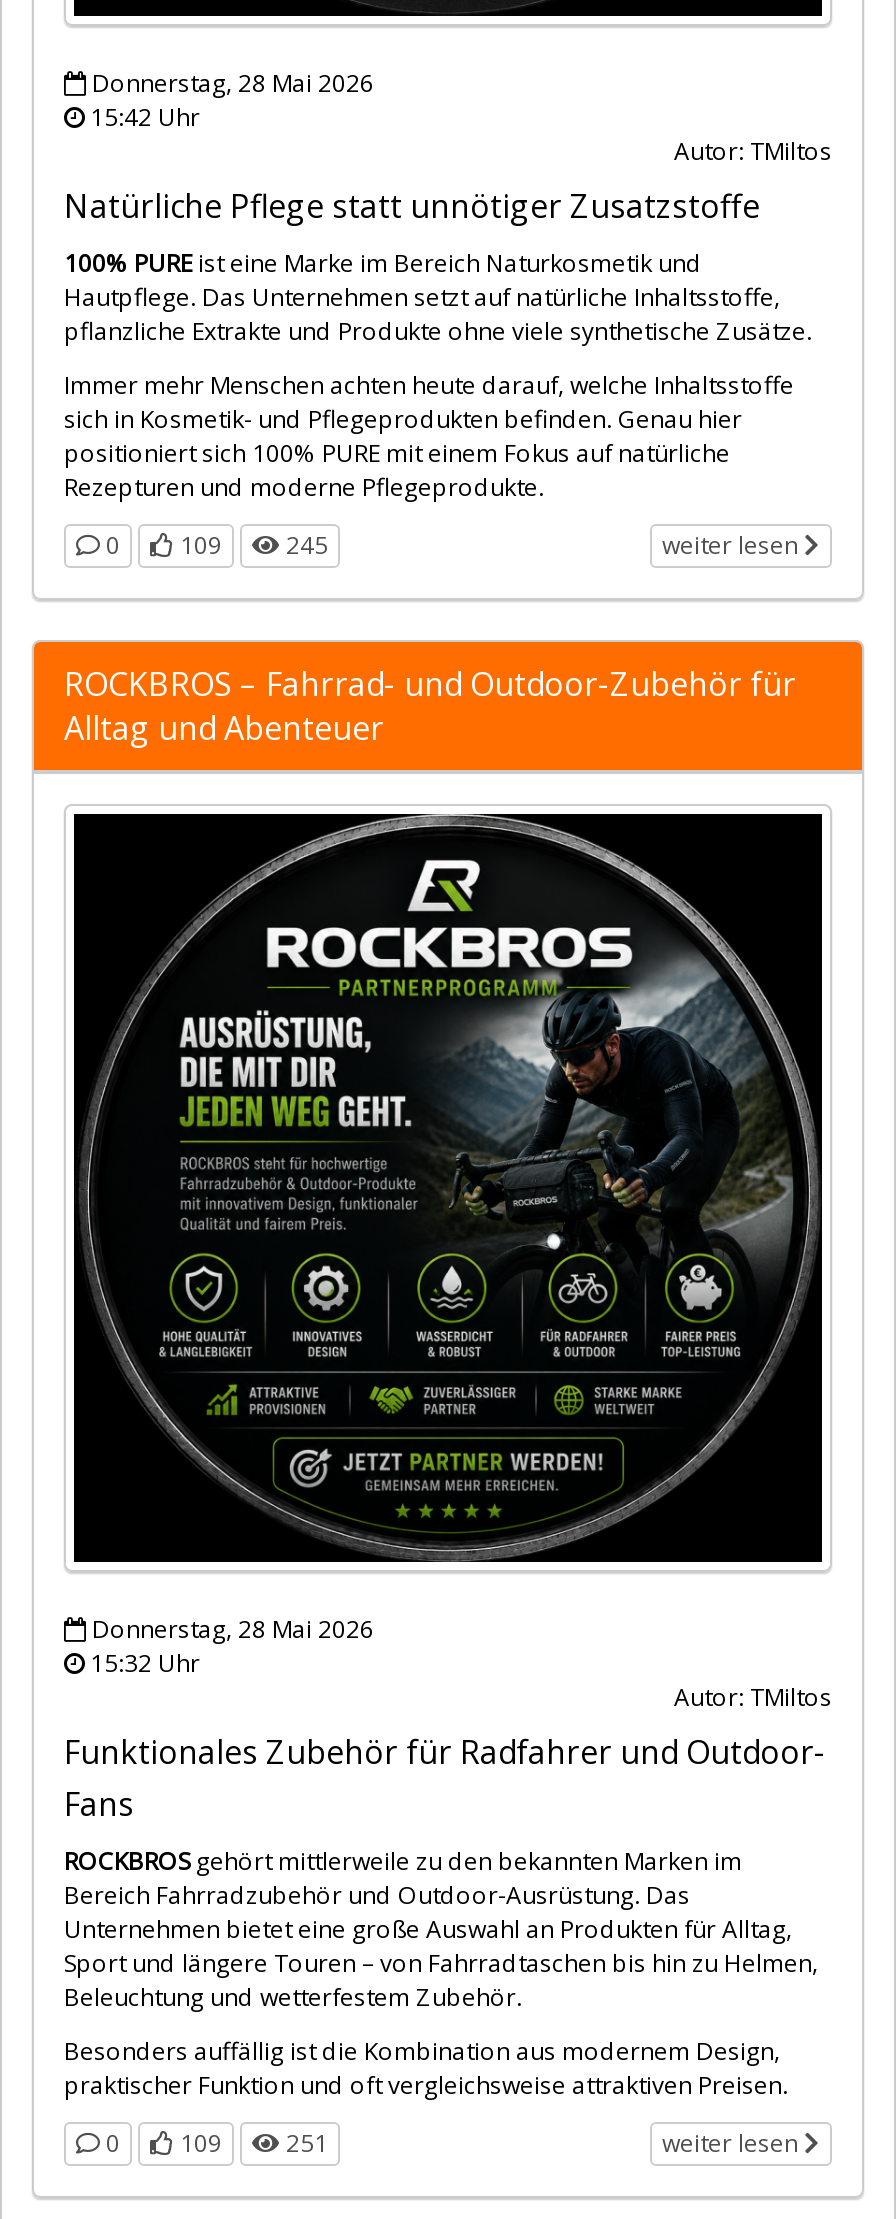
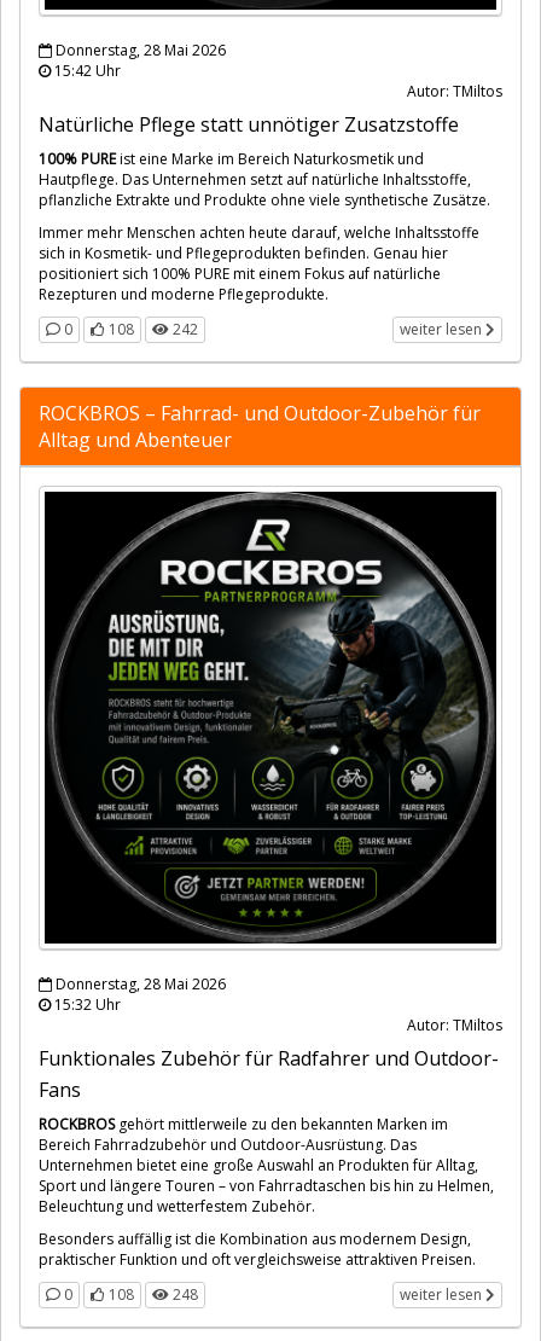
- 109
+ 108

- 245
+ 242

- 109
+ 108

- 251
+ 248
